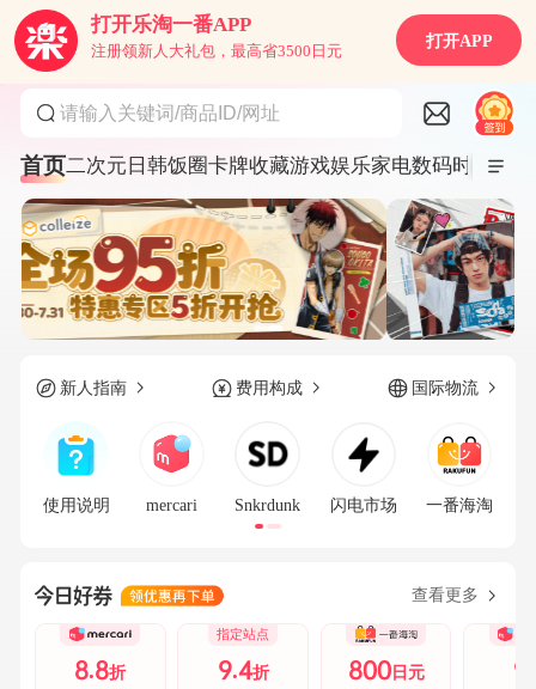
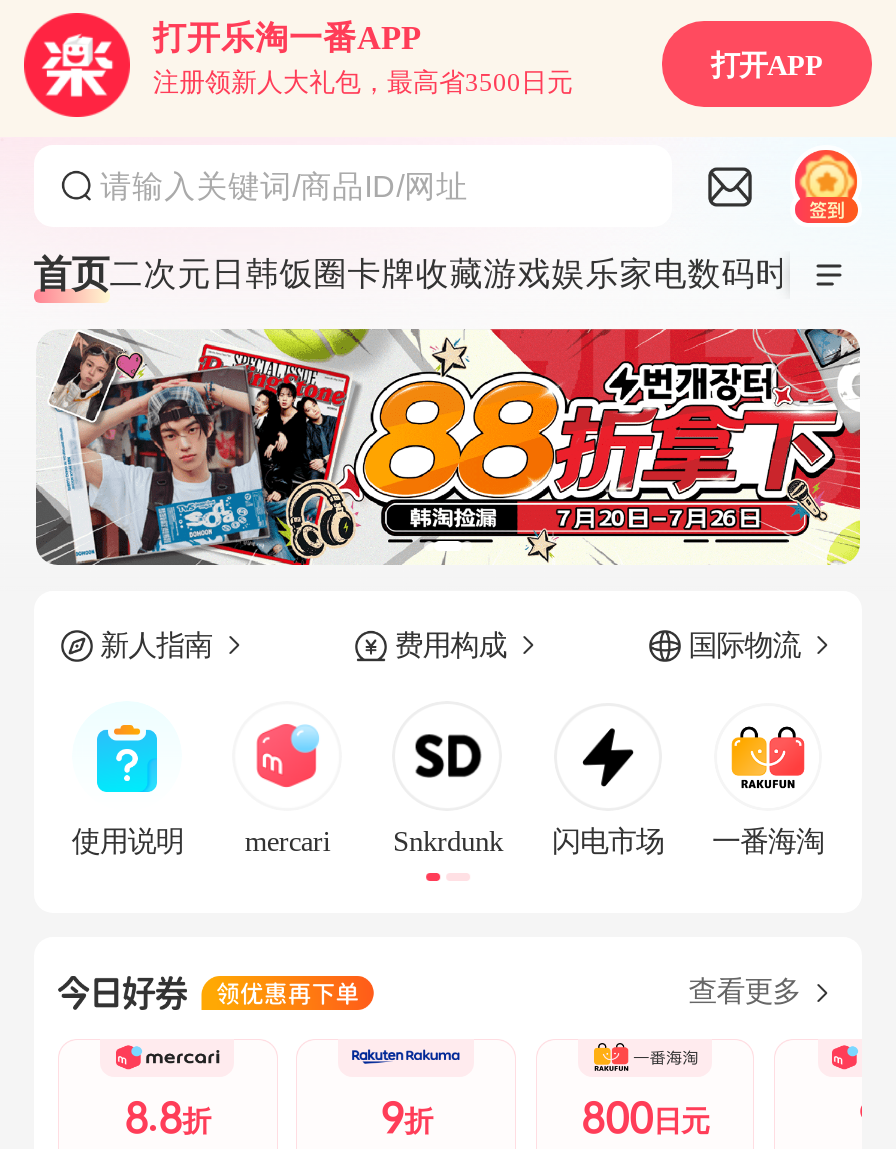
- [image]
+ [image]

- 指定站点
- 9.4折
+ 9折
